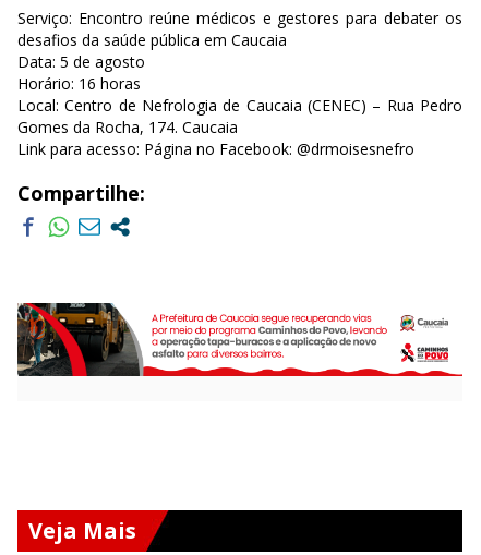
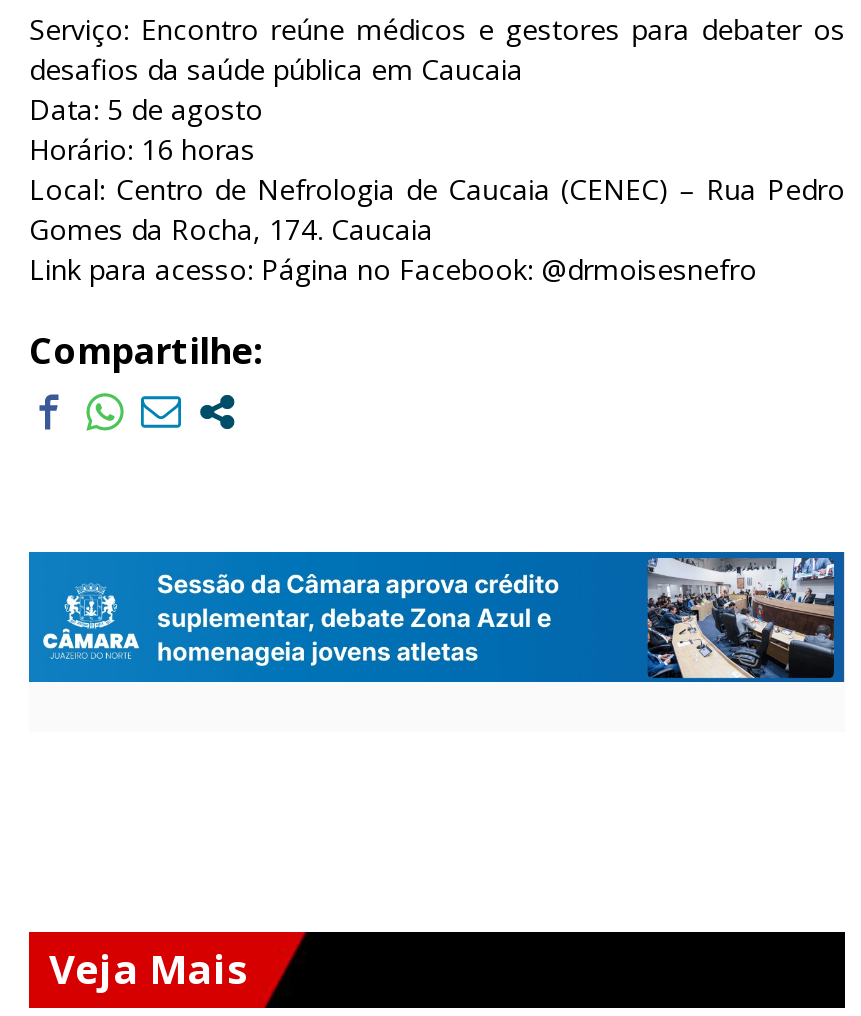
- [image]
+ [image]
